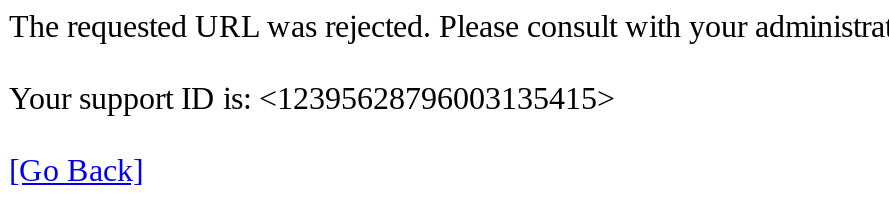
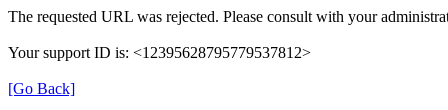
- Your support ID is: <12395628796003135415>
+ Your support ID is: <12395628795779537812>
